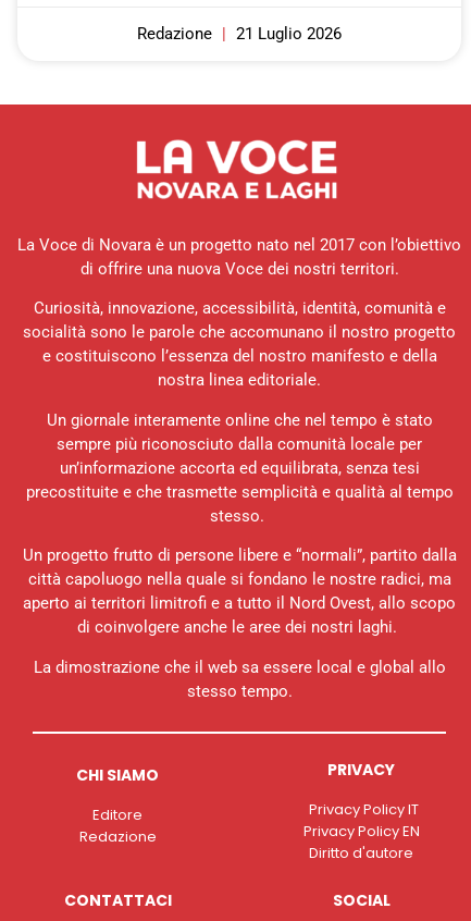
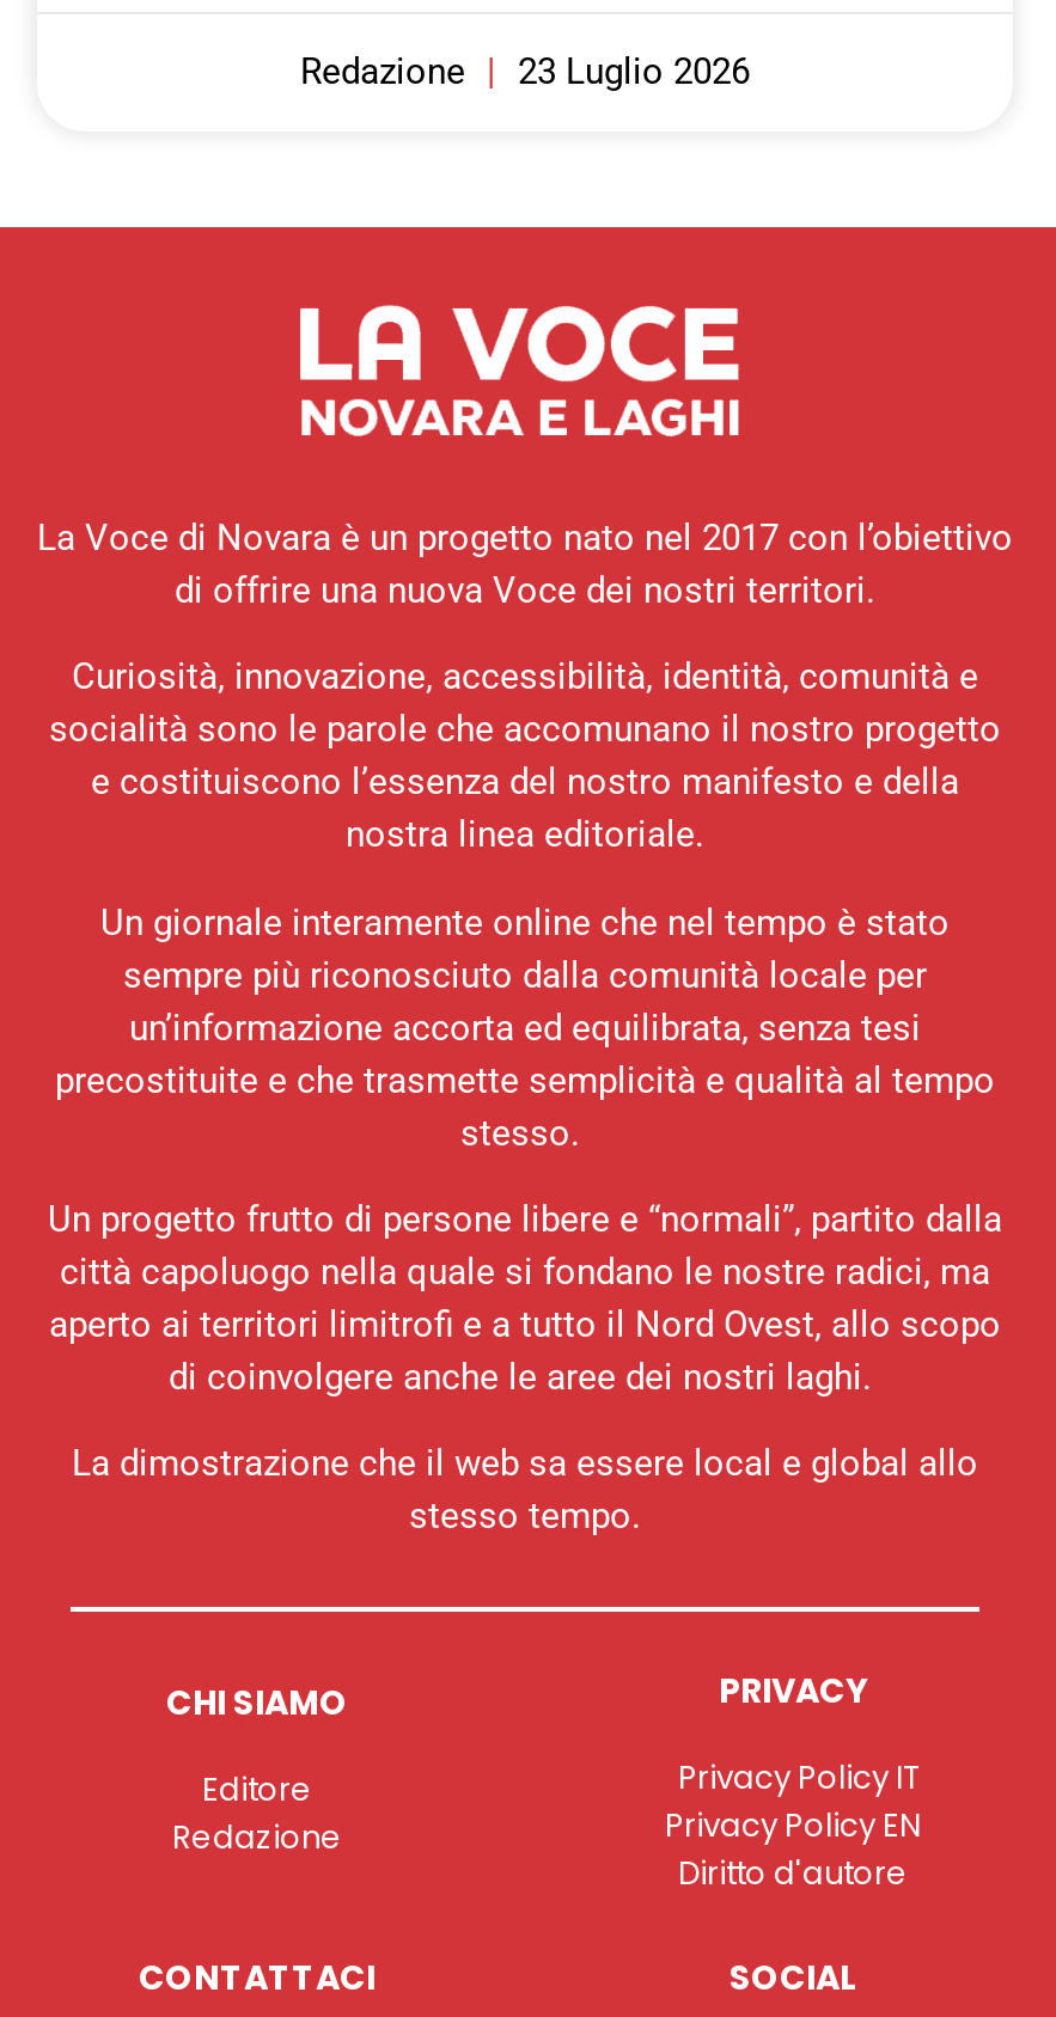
- Redazione 21 Luglio 2026
+ Redazione 23 Luglio 2026
